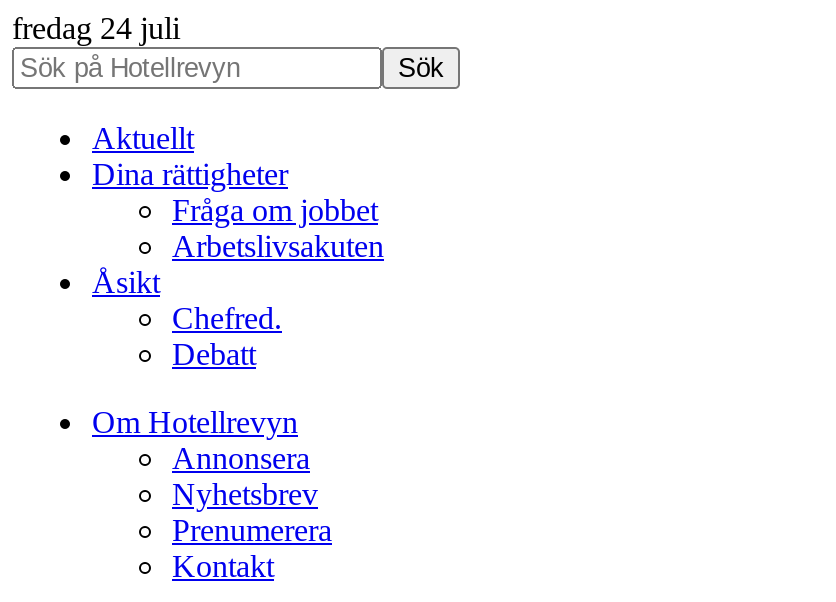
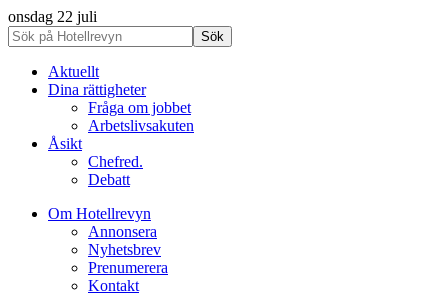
- fredag 24 juli
+ onsdag 22 juli
